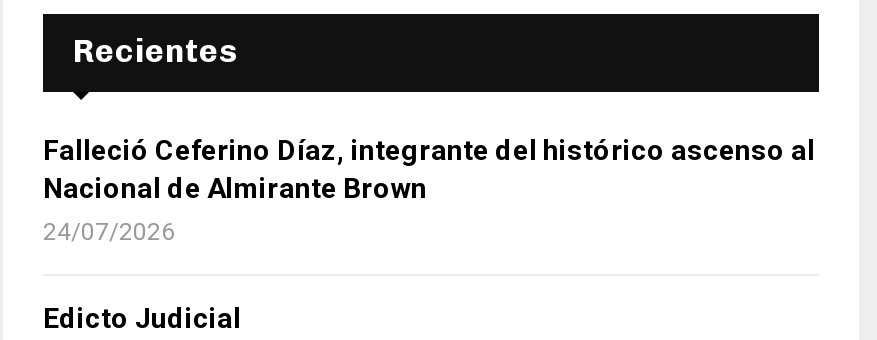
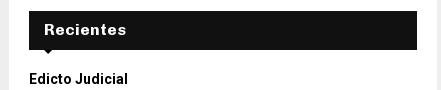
- Falleció Ceferino Díaz, integrante del histórico ascenso al
- Nacional de Almirante Brown
- 24/07/2026
